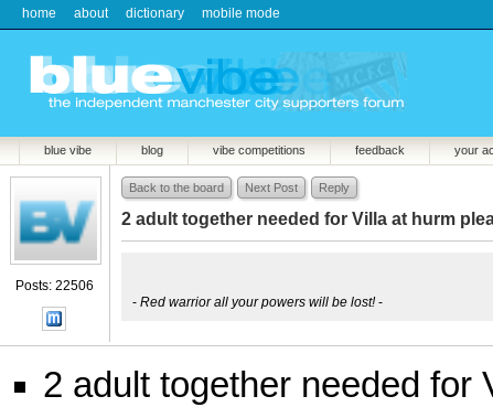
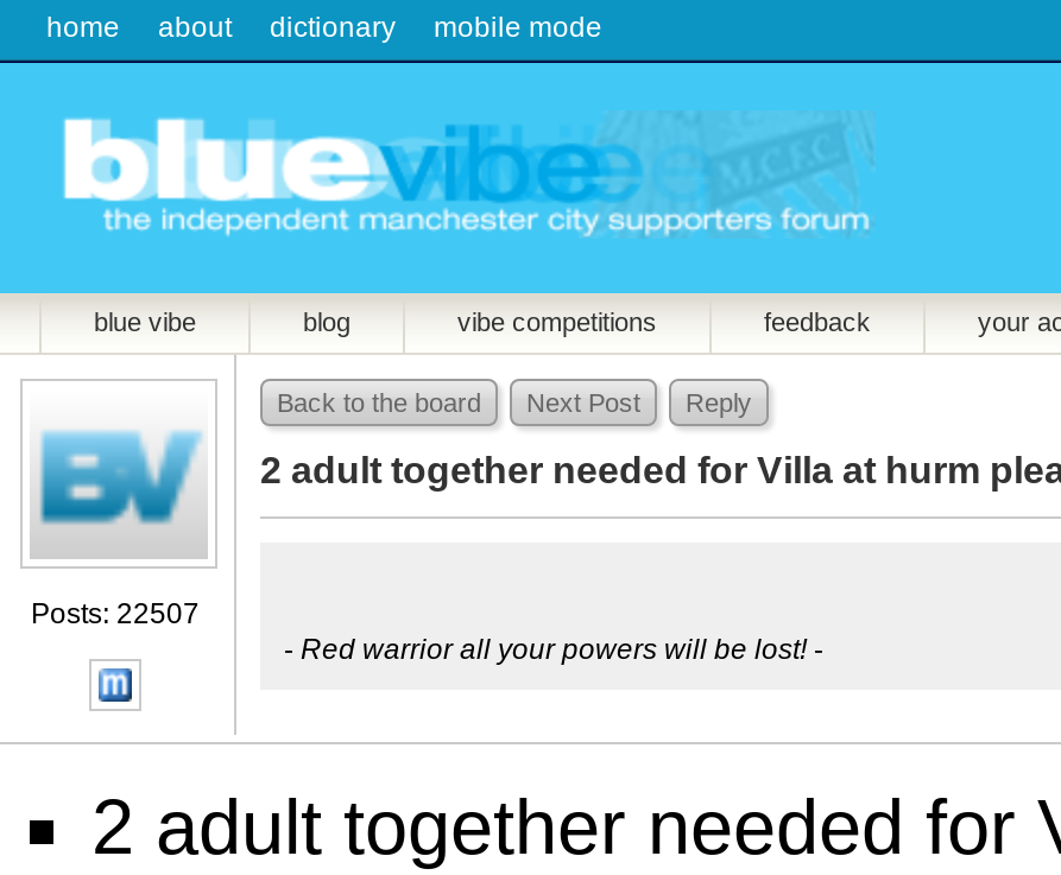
- Posts: 22506
+ Posts: 22507
